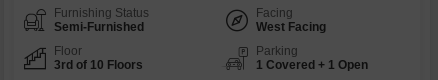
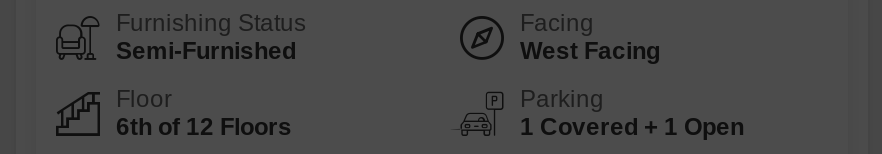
- 3rd of 10 Floors
+ 6th of 12 Floors
